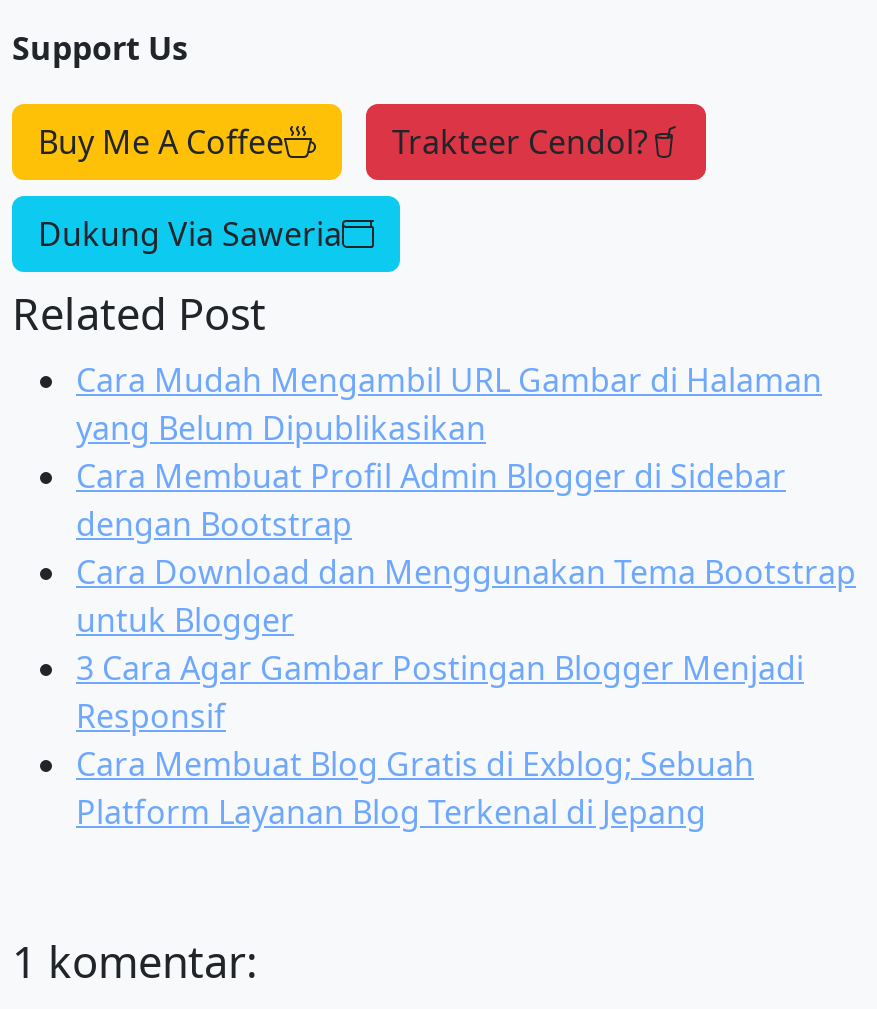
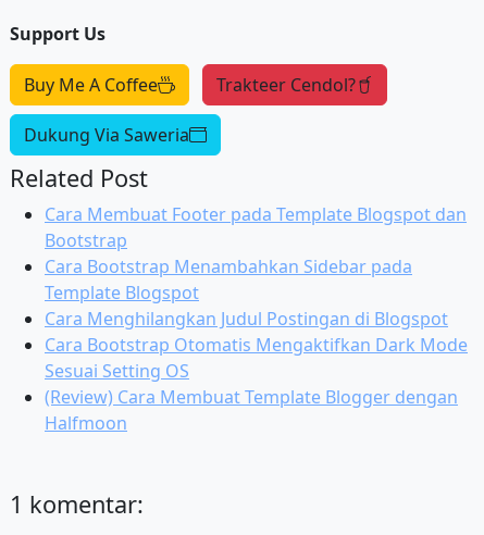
- Cara Mudah Mengambil URL Gambar di Halaman
- yang Belum Dipublikasikan
- Cara Membuat Profil Admin Blogger di Sidebar
- dengan Bootstrap
- Cara Download dan Menggunakan Tema Bootstrap
- untuk Blogger
- 3 Cara Agar Gambar Postingan Blogger Menjadi
- Responsif
- Cara Membuat Blog Gratis di Exblog; Sebuah
- Platform Layanan Blog Terkenal di Jepang
+ Cara Membuat Footer pada Template Blogspot dan
+ Bootstrap
+ Cara Bootstrap Menambahkan Sidebar pada
+ Template Blogspot
+ Cara Menghilangkan Judul Postingan di Blogspot
+ Cara Bootstrap Otomatis Mengaktifkan Dark Mode
+ Sesuai Setting OS
+ (Review) Cara Membuat Template Blogger dengan
+ Halfmoon
